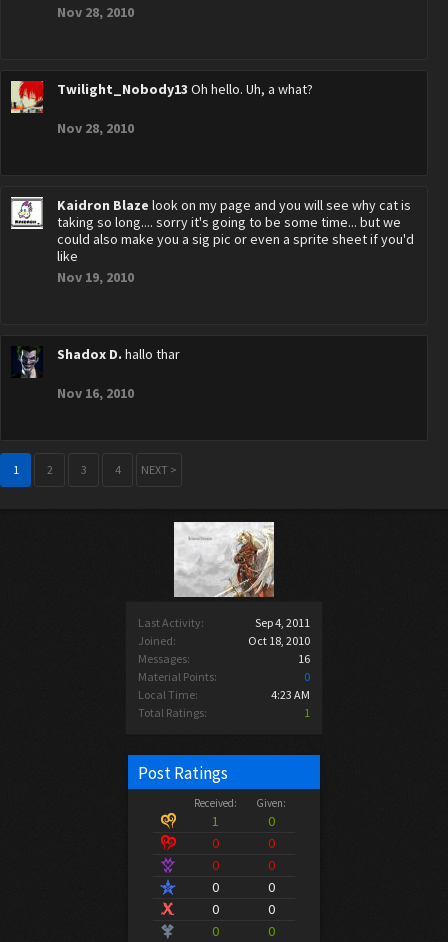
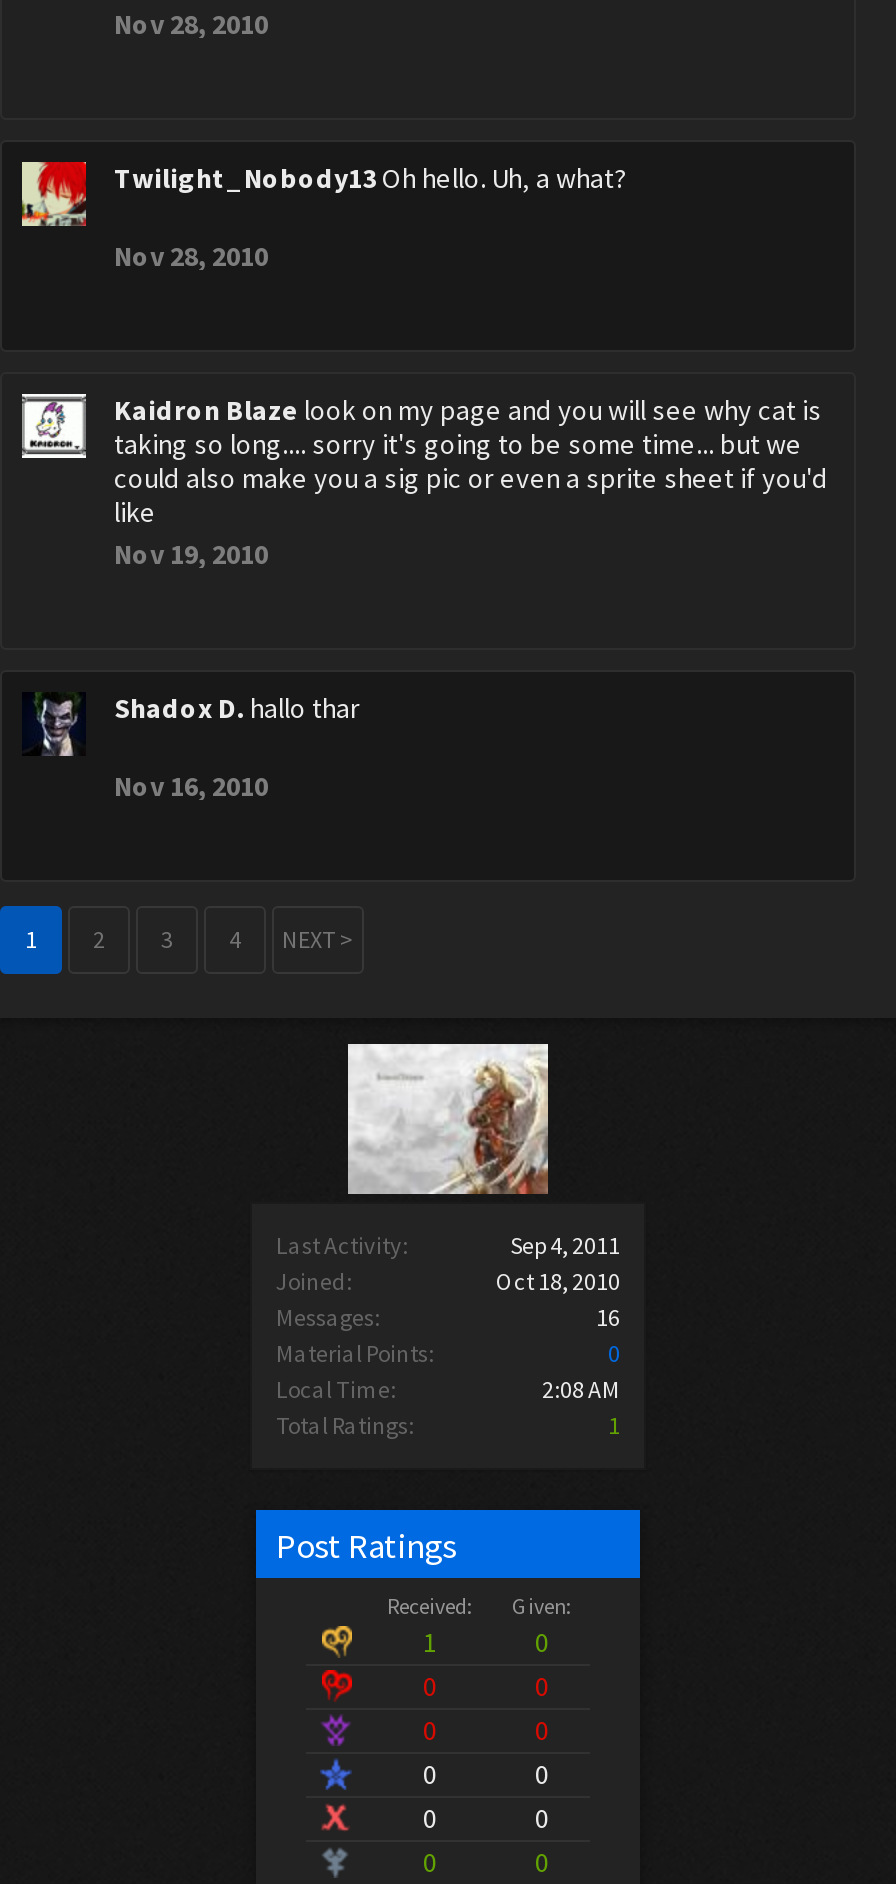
- 4:23 AM
+ 2:08 AM
